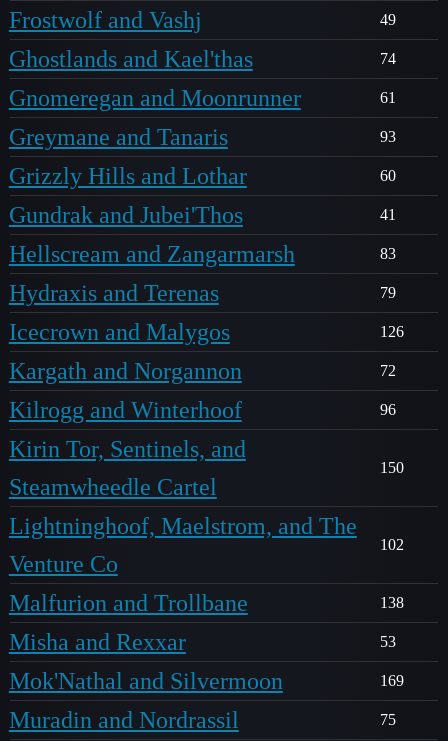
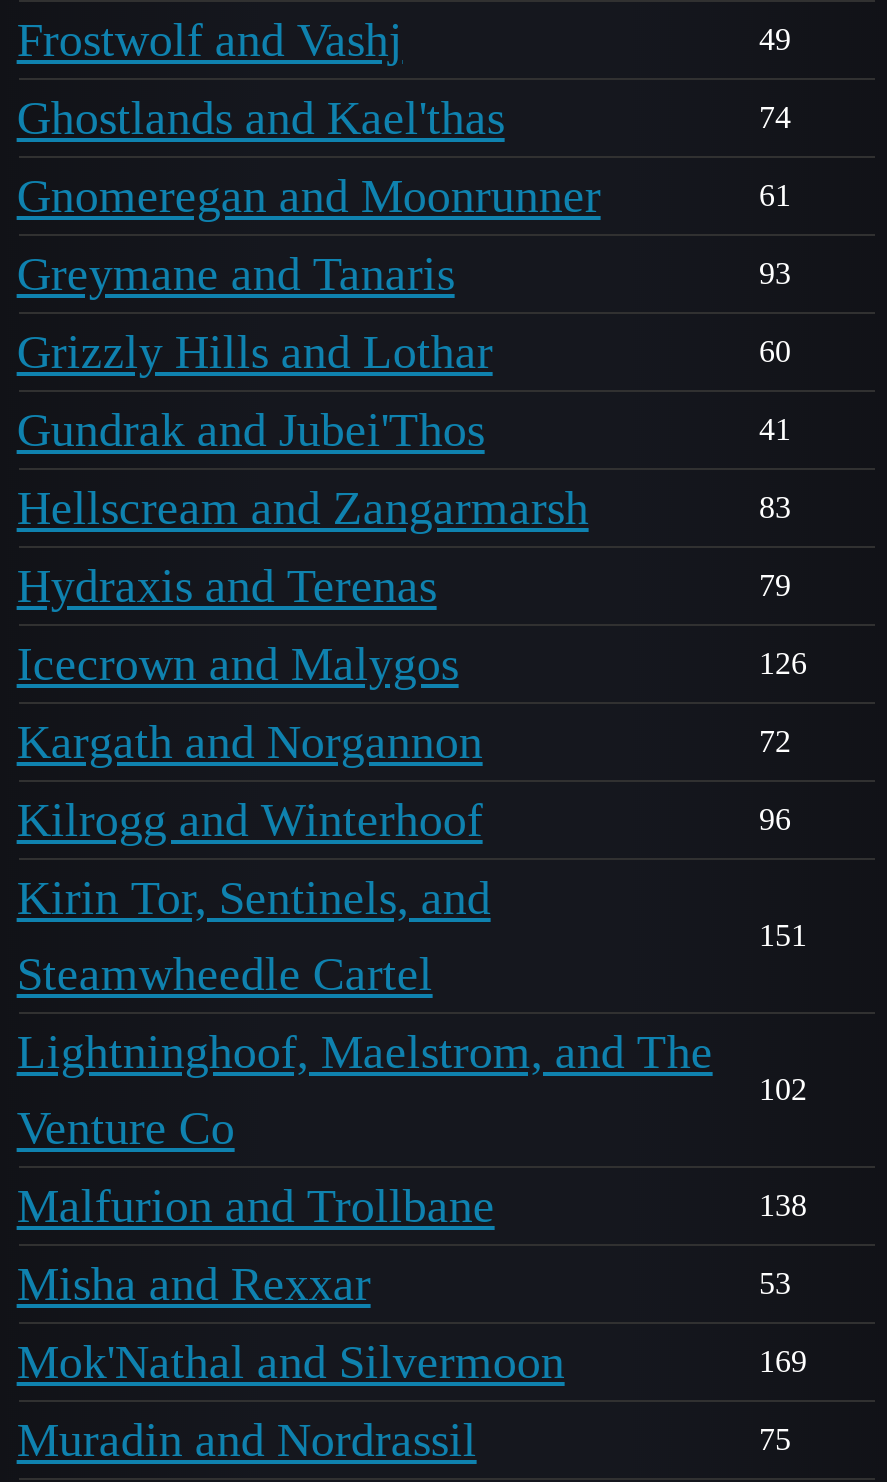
- 150
+ 151
